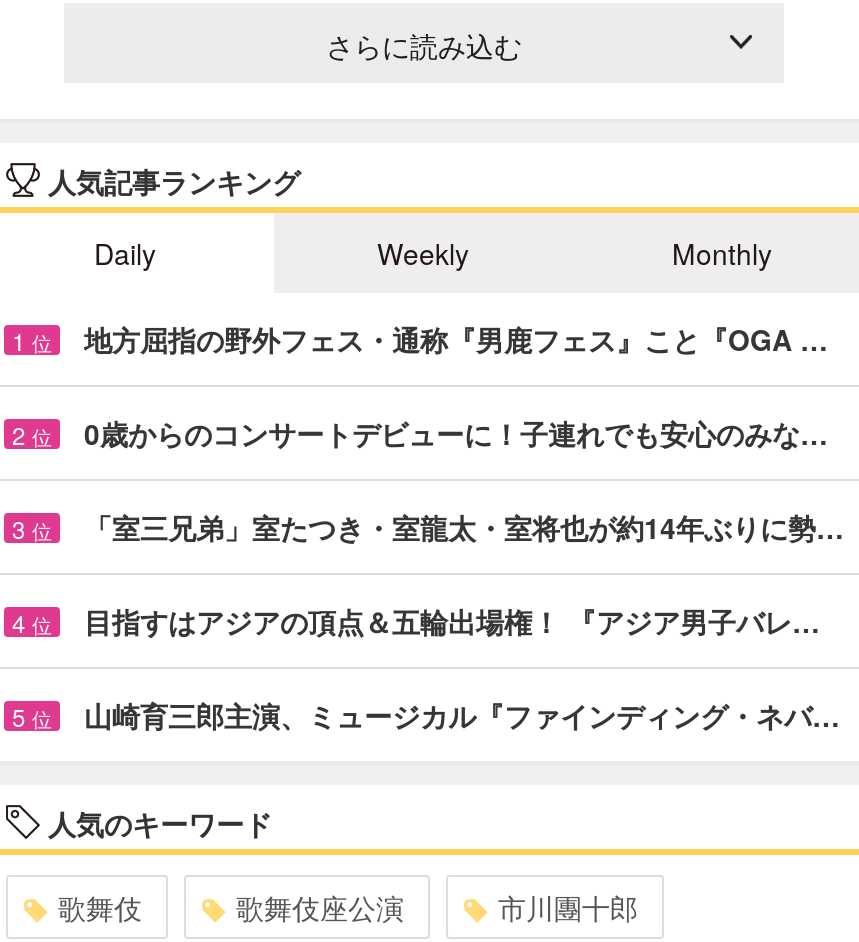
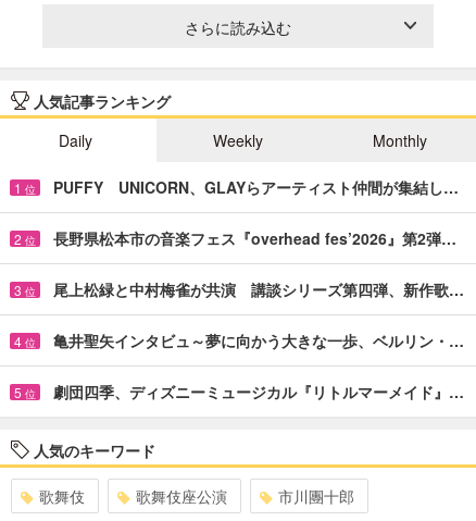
- 地方屈指の野外フェス・通称『男鹿フェス』こと『OGA …
+ PUFFY UNICORN、GLAYらアーティスト仲間が集結し…

- 0歳からのコンサートデビューに！子連れでも安心のみな…
+ 長野県松本市の音楽フェス『overhead fes’2026』第2弾…

- 「室三兄弟」室たつき・室龍太・室将也が約14年ぶりに勢…
+ 尾上松緑と中村梅雀が共演 講談シリーズ第四弾、新作歌…

- 目指すはアジアの頂点＆五輪出場権！ 『アジア男子バレ…
+ 亀井聖矢インタビュ～夢に向かう大きな一歩、ベルリン・…

- 山崎育三郎主演、ミュージカル『ファインディング・ネバ…
+ 劇団四季、ディズニーミュージカル『リトルマーメイド』…
